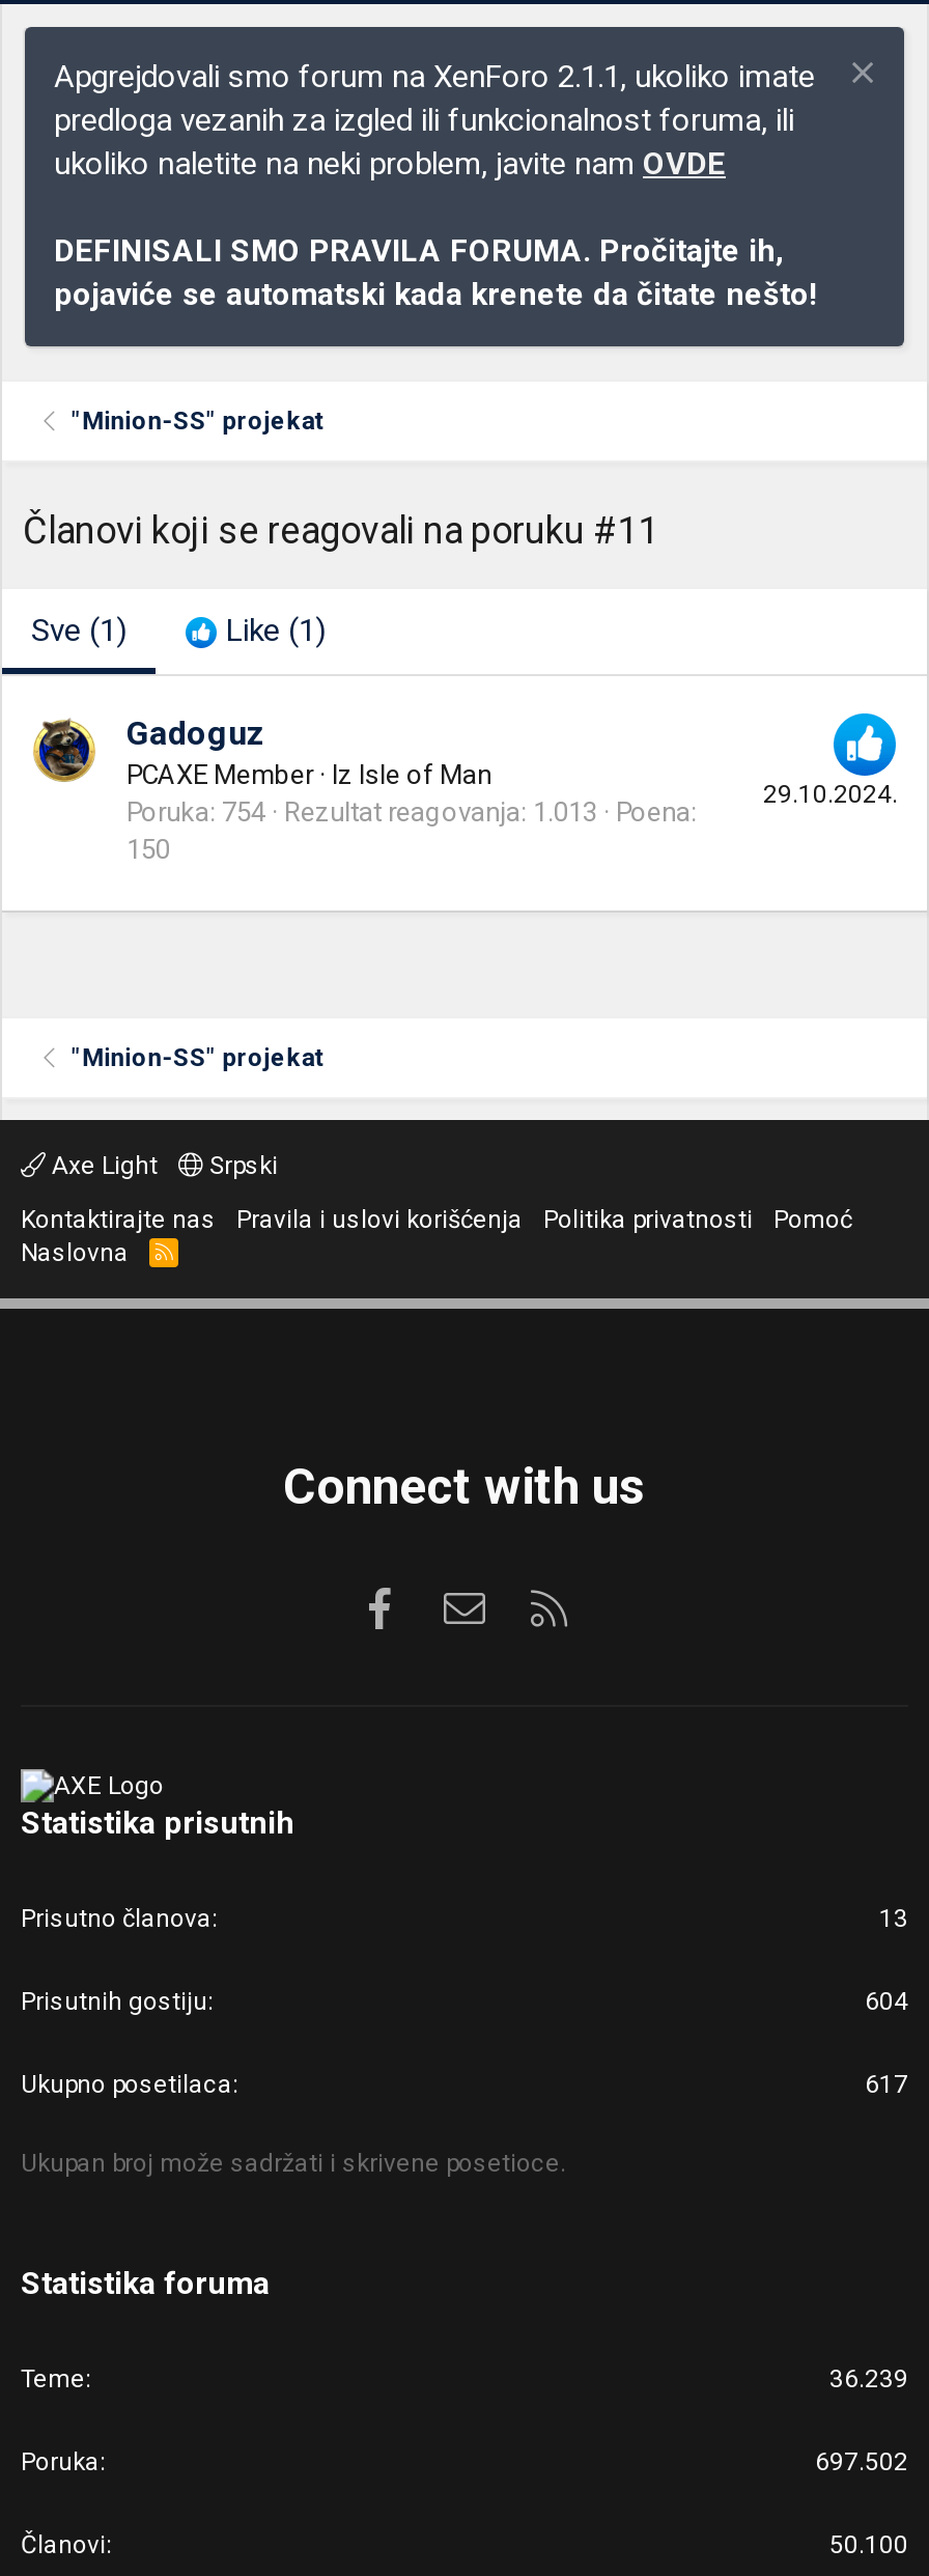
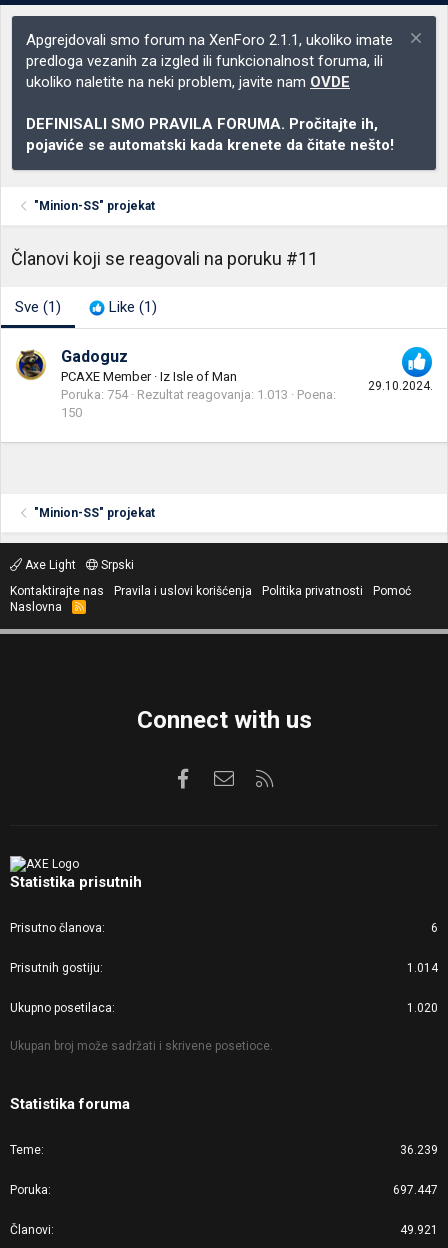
- 13
+ 6

- 604
+ 1.014

- 617
+ 1.020

- 697.502
+ 697.447

- 50.100
+ 49.921
